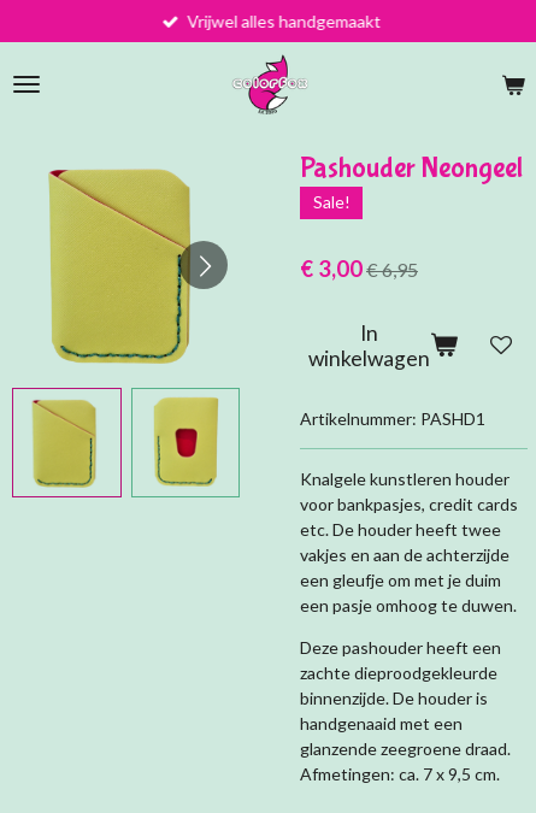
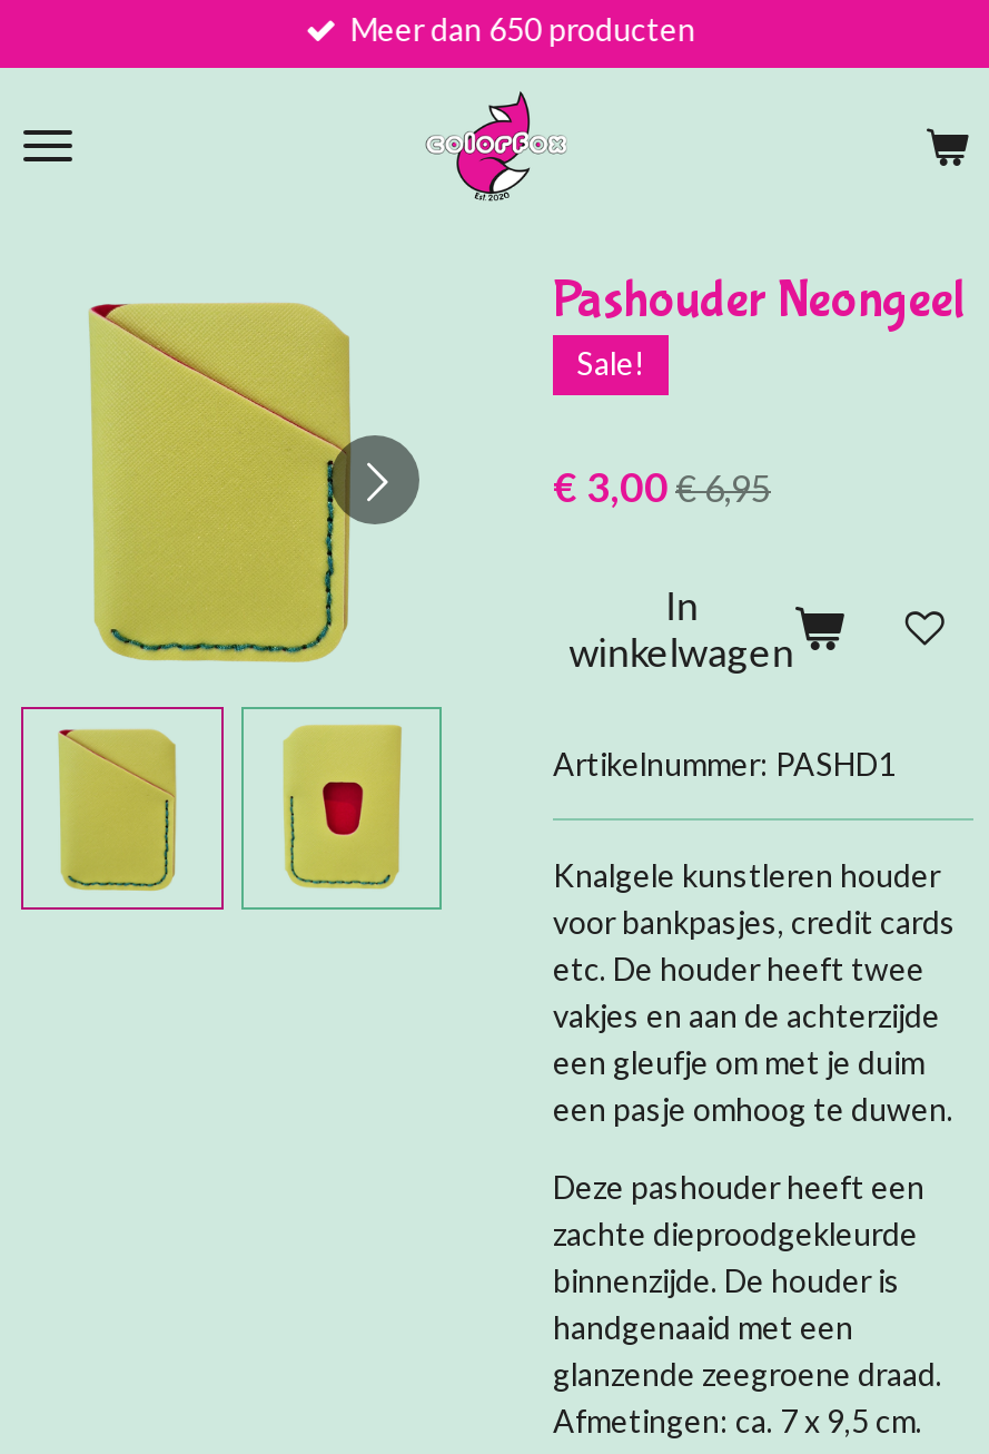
- Vrijwel alles handgemaakt
+ Meer dan 650 producten
